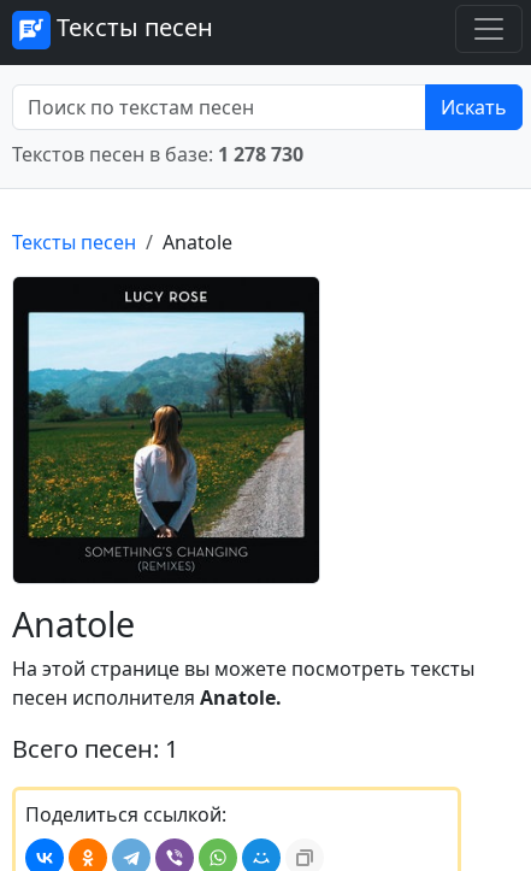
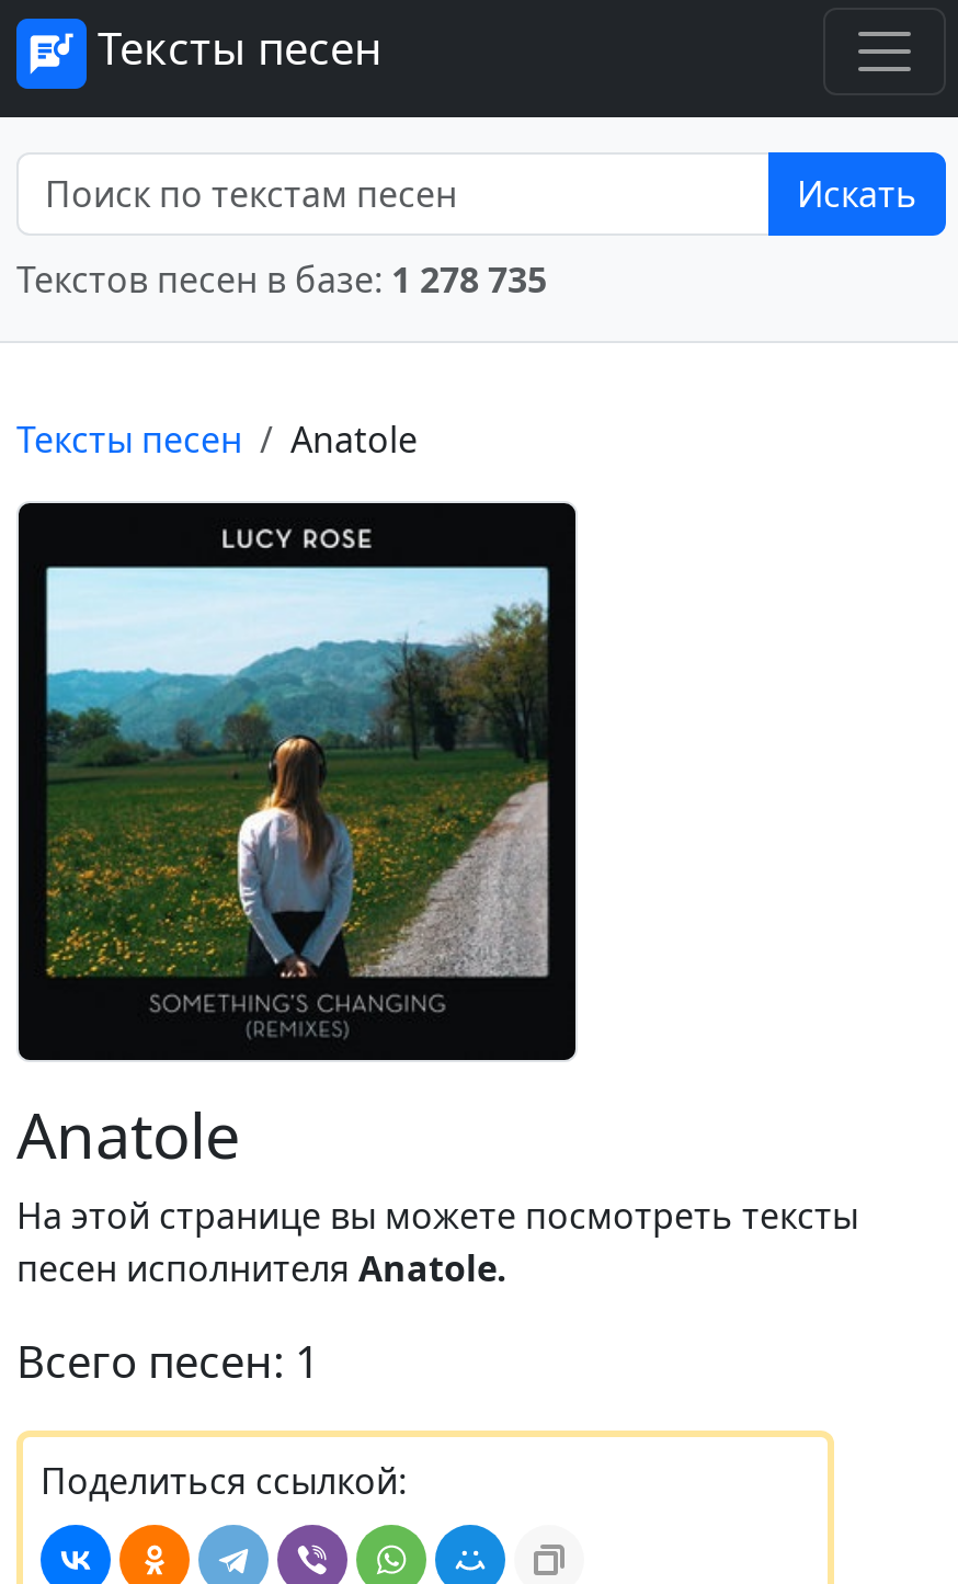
- Текстов песен в базе: 1 278 730
+ Текстов песен в базе: 1 278 735
